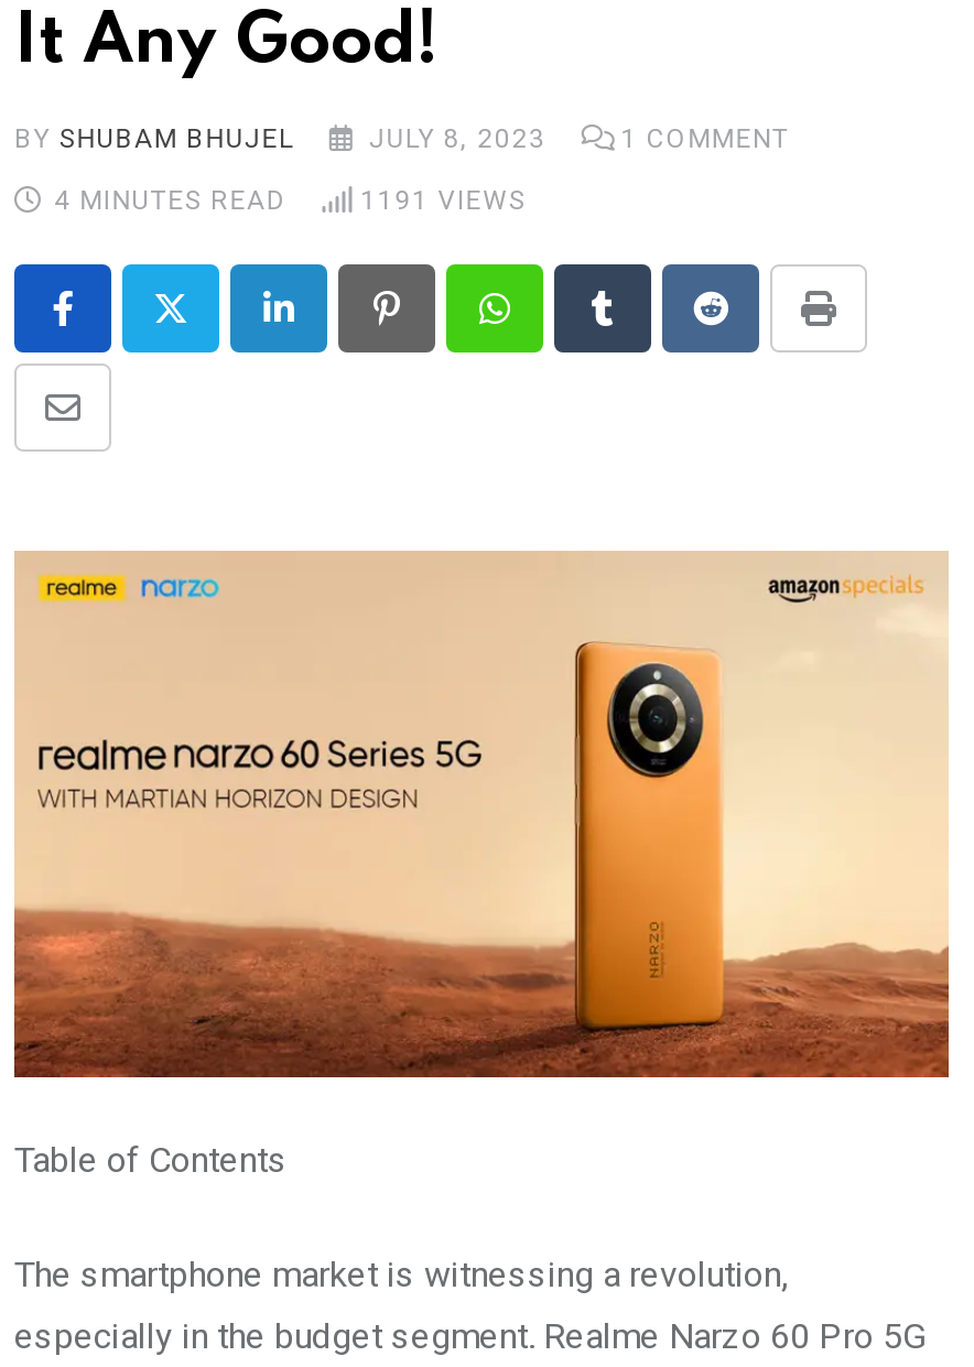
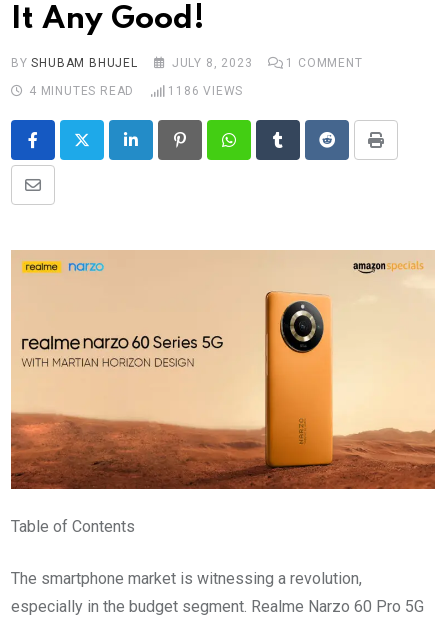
- 1191 VIEWS
+ 1186 VIEWS
